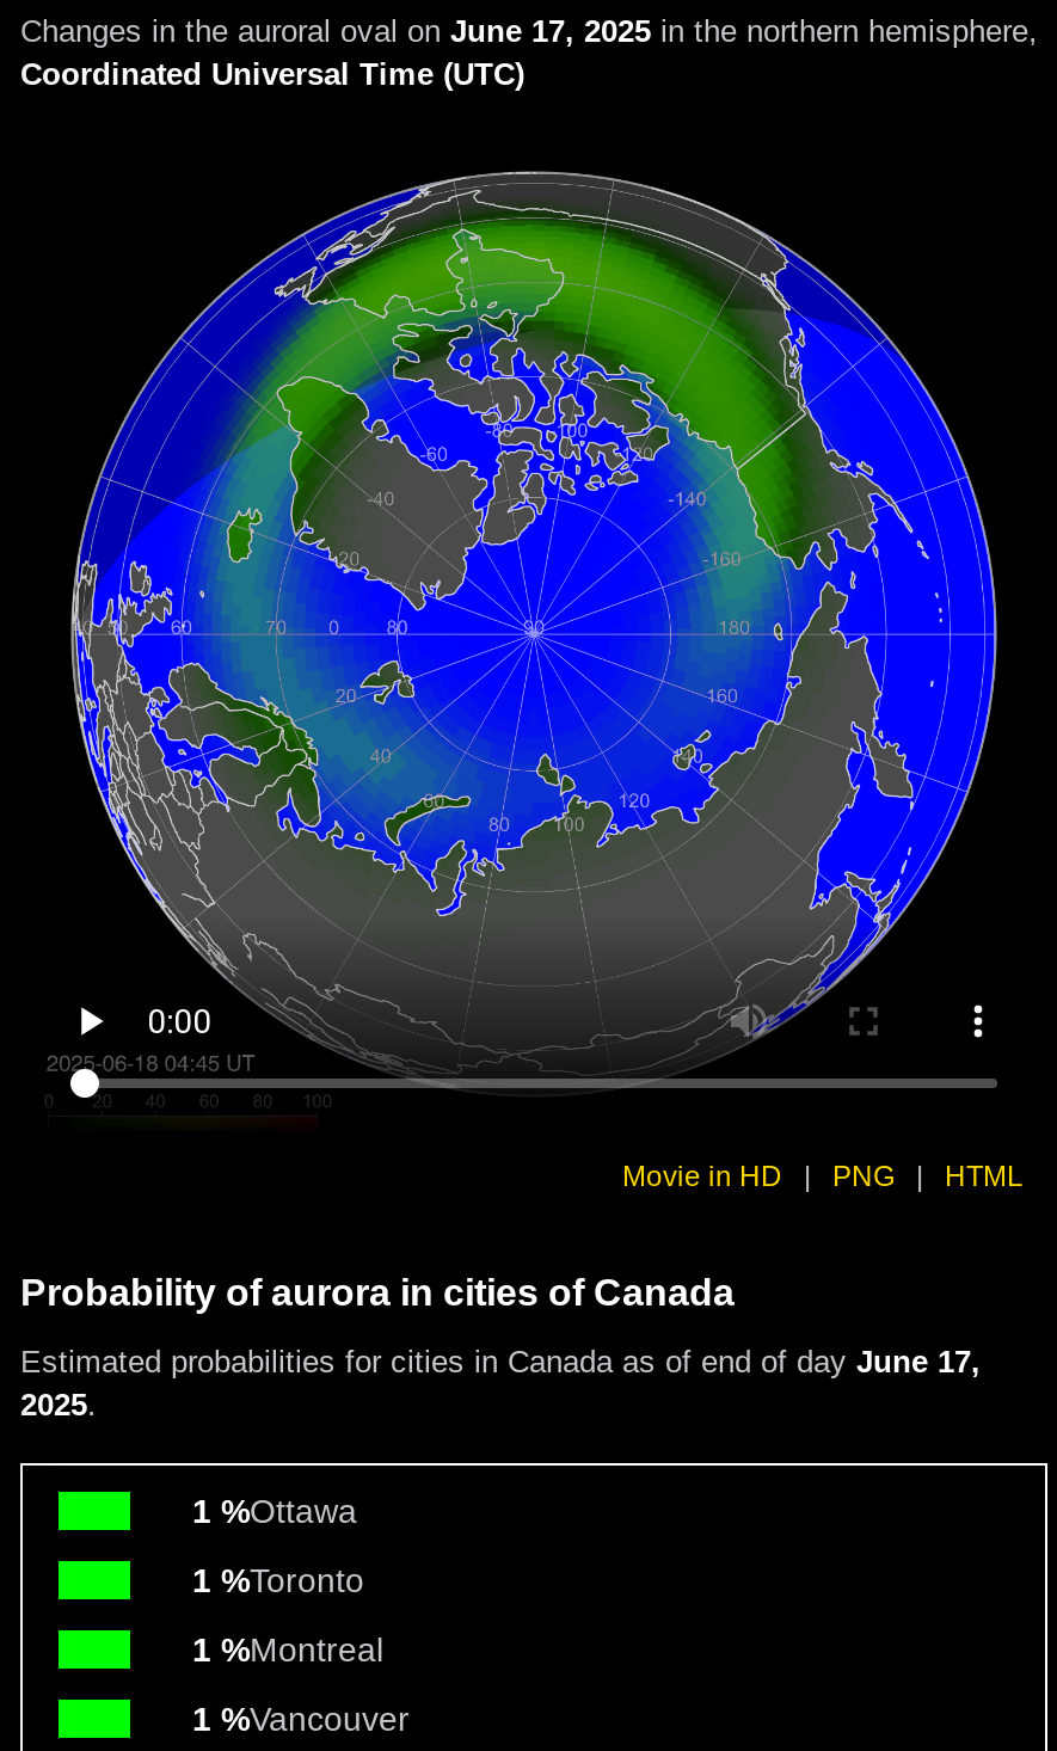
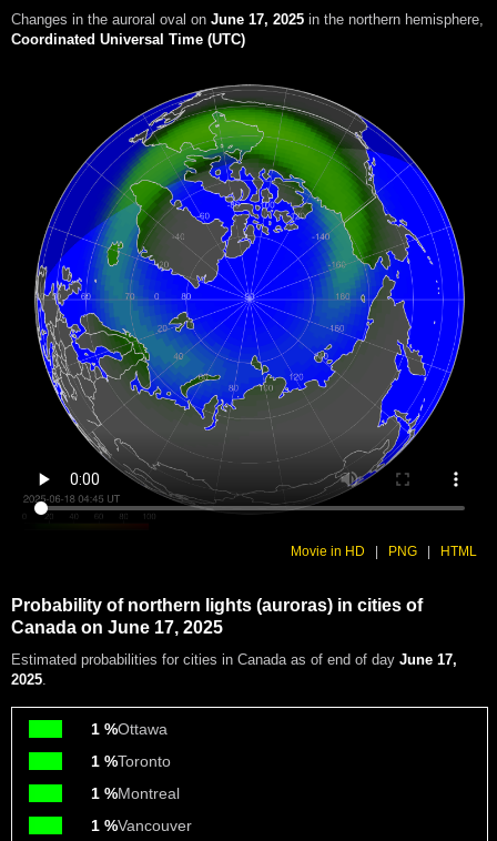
- Probability of aurora in cities of Canada
+ Probability of northern lights (auroras) in cities of
+ Canada on June 17, 2025
